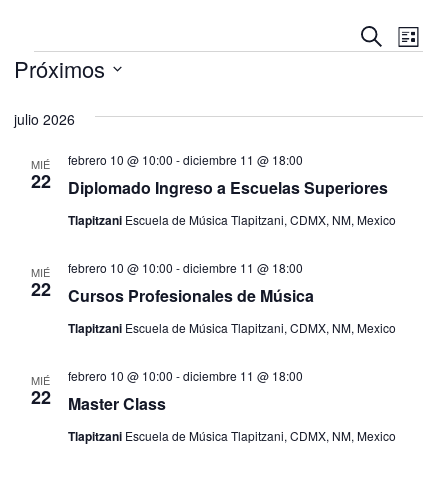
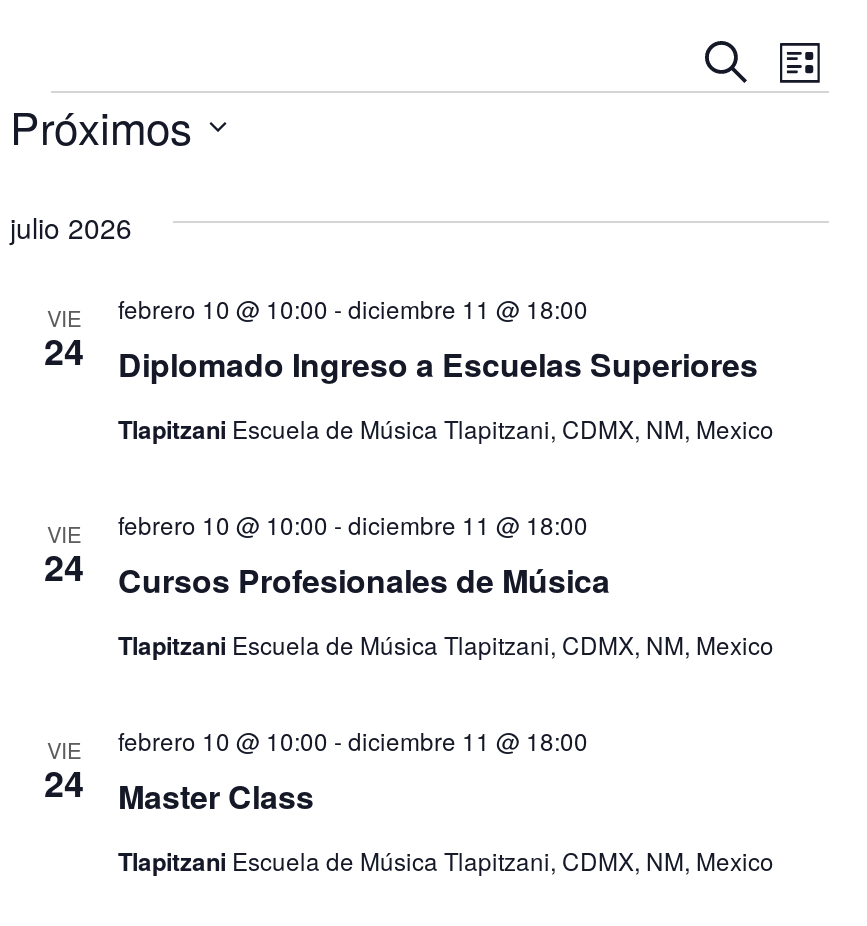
- MIÉ
- 22
+ VIE
+ 24

- MIÉ
- 22
+ VIE
+ 24

- MIÉ
- 22
+ VIE
+ 24
